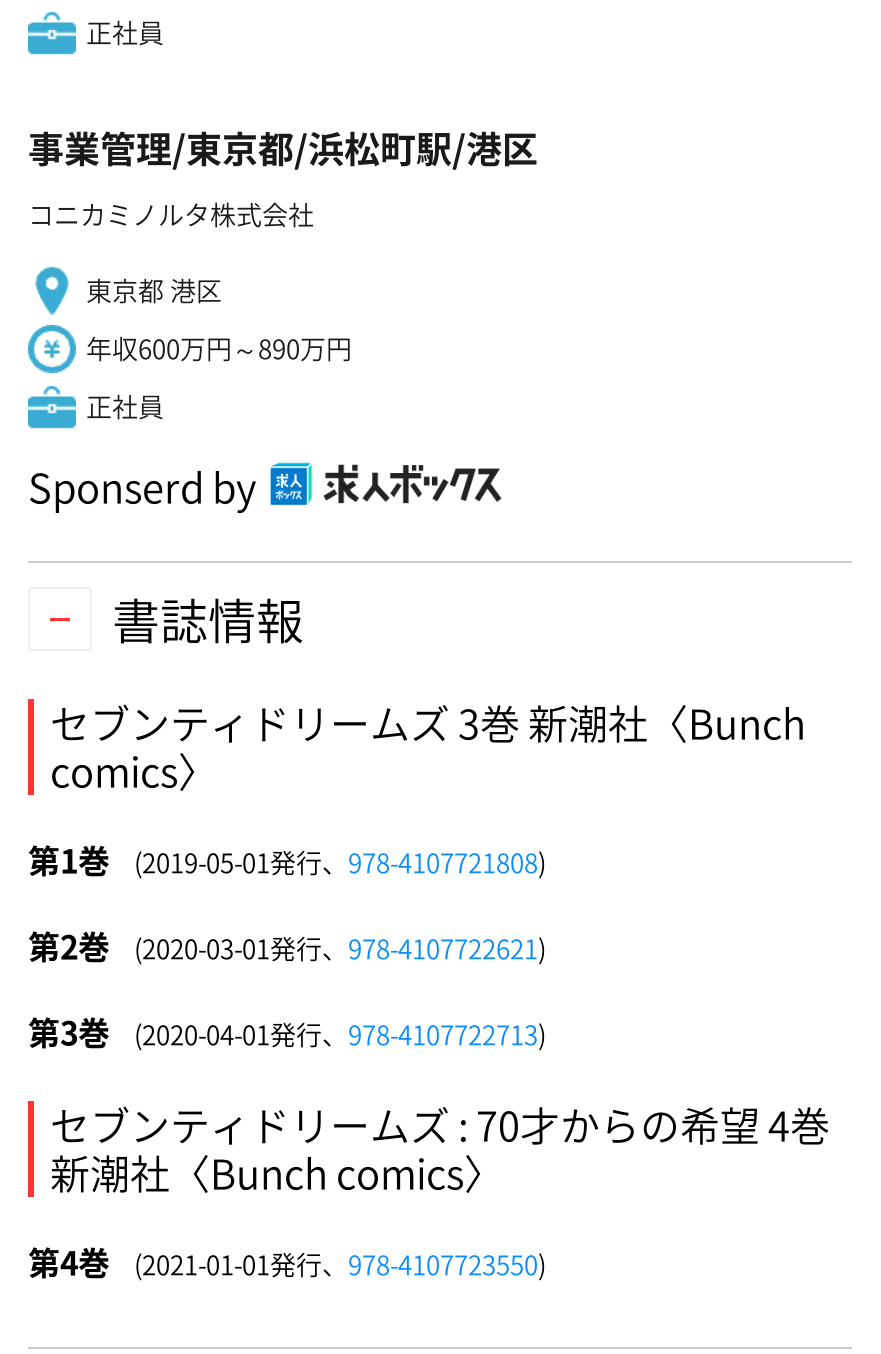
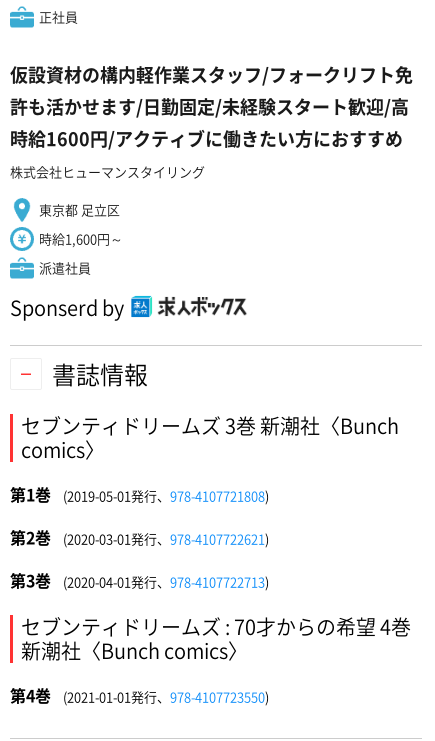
- 事業管理/東京都/浜松町駅/港区
- コニカミノルタ株式会社
+ 仮設資材の構内軽作業スタッフ/フォークリフト免
+ 許も活かせます/日勤固定/未経験スタート歓迎/高
+ 時給1600円/アクティブに働きたい方におすすめ
+ 株式会社ヒューマンスタイリング

- 東京都 港区
+ 東京都 足立区

- 年収600万円～890万円
+ 時給1,600円～

- 正社員
+ 派遣社員
